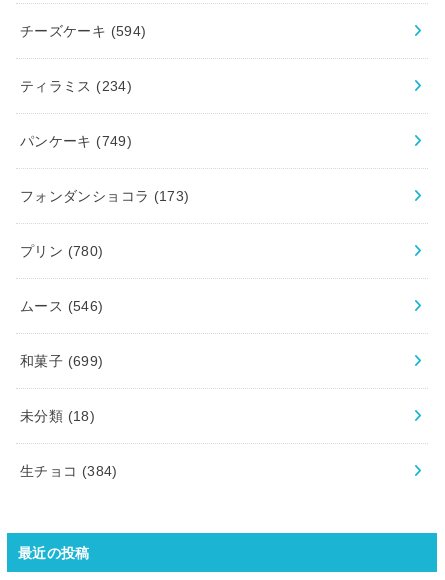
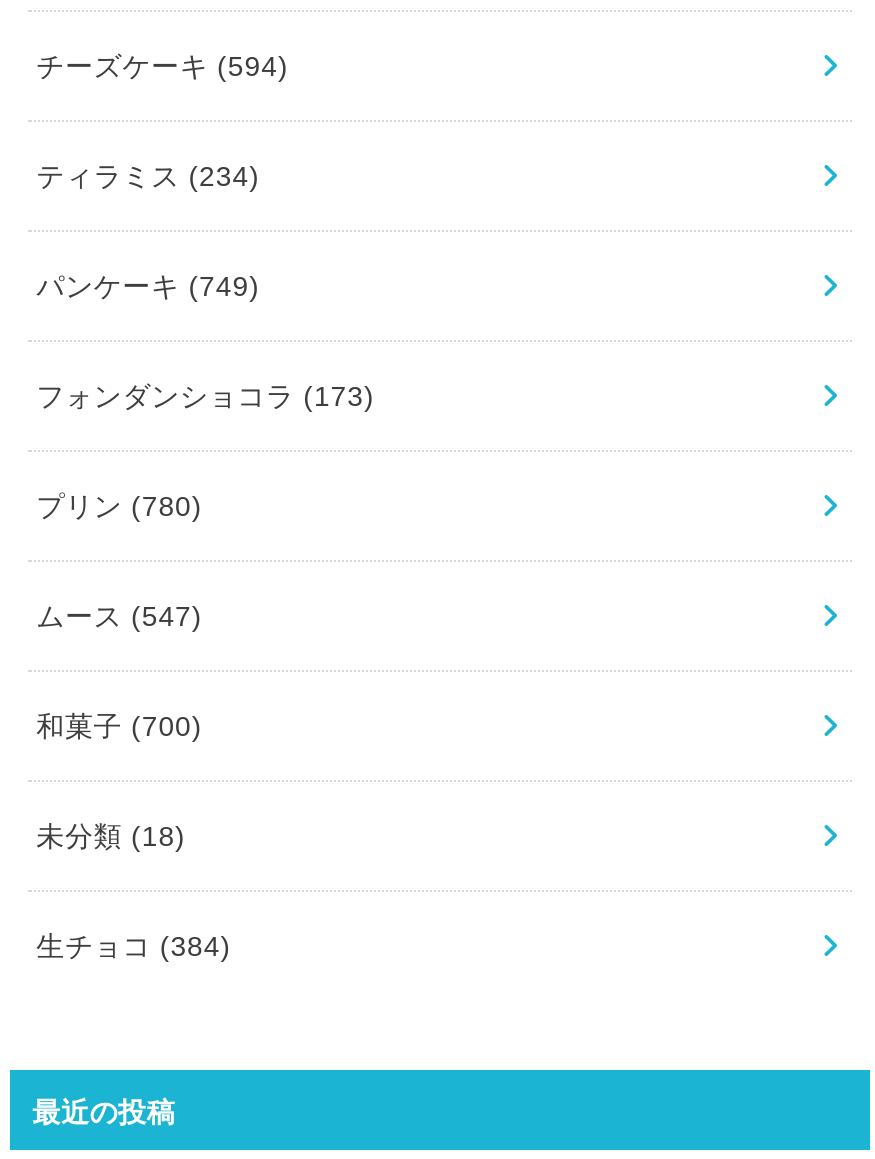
- ムース(546)
+ ムース(547)

- 和菓子(699)
+ 和菓子(700)
